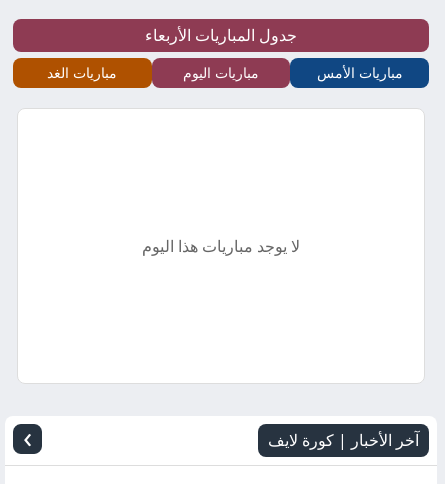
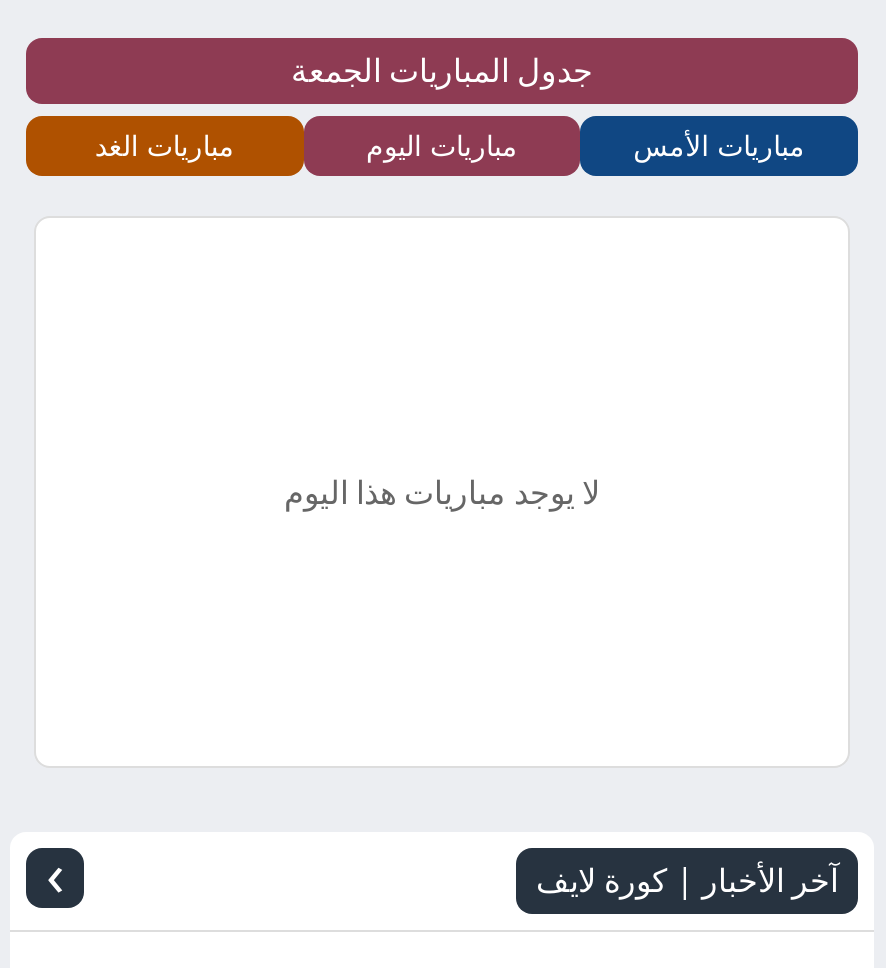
- جدول المباريات الأربعاء
+ جدول المباريات الجمعة
